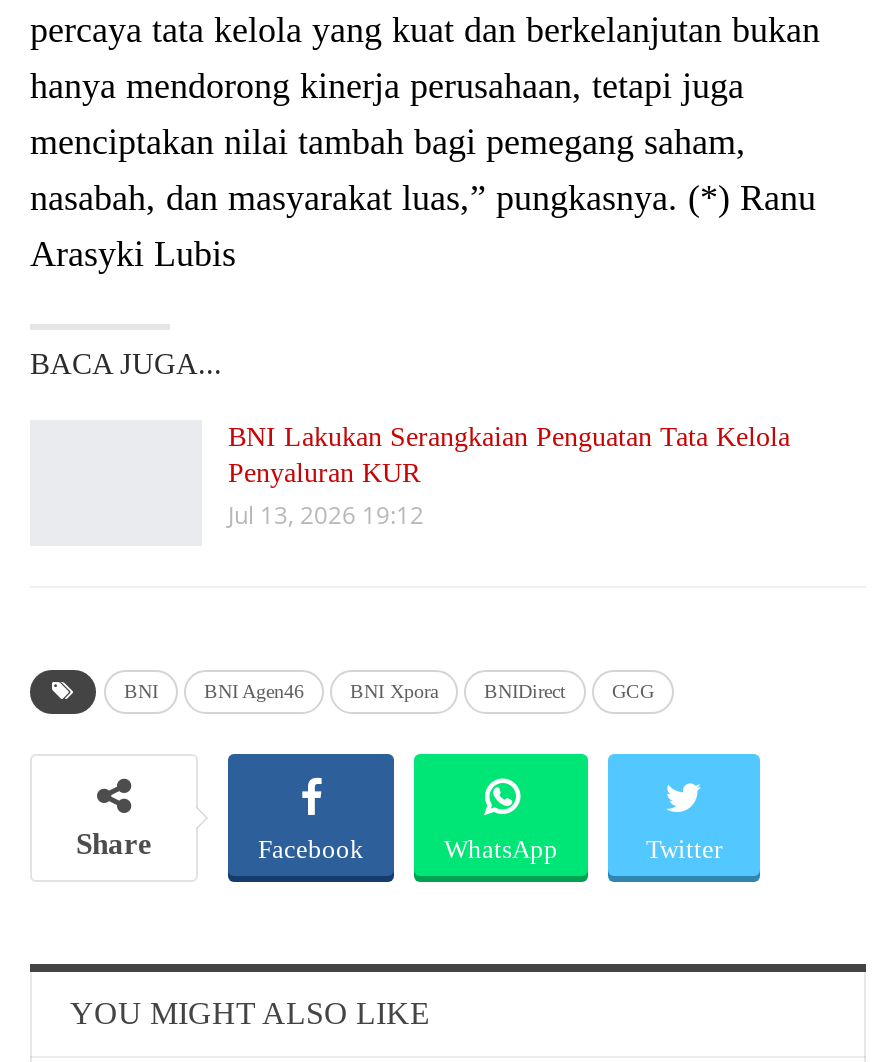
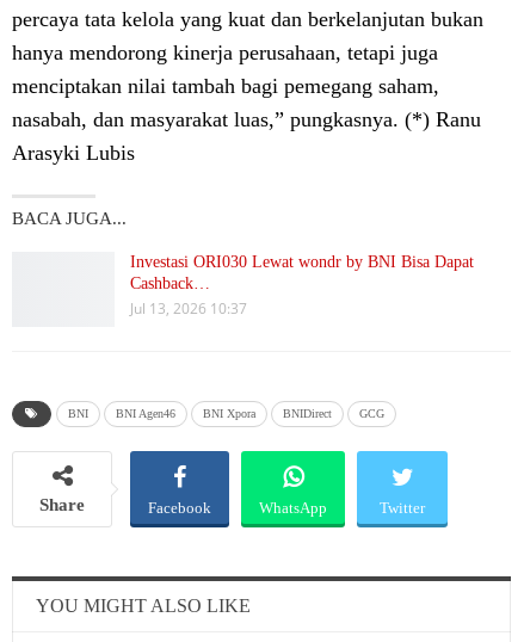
- BNI Lakukan Serangkaian Penguatan Tata Kelola
- Penyaluran KUR
- Jul 13, 2026 19:12
+ Investasi ORI030 Lewat wondr by BNI Bisa Dapat
+ Cashback…
+ Jul 13, 2026 10:37
